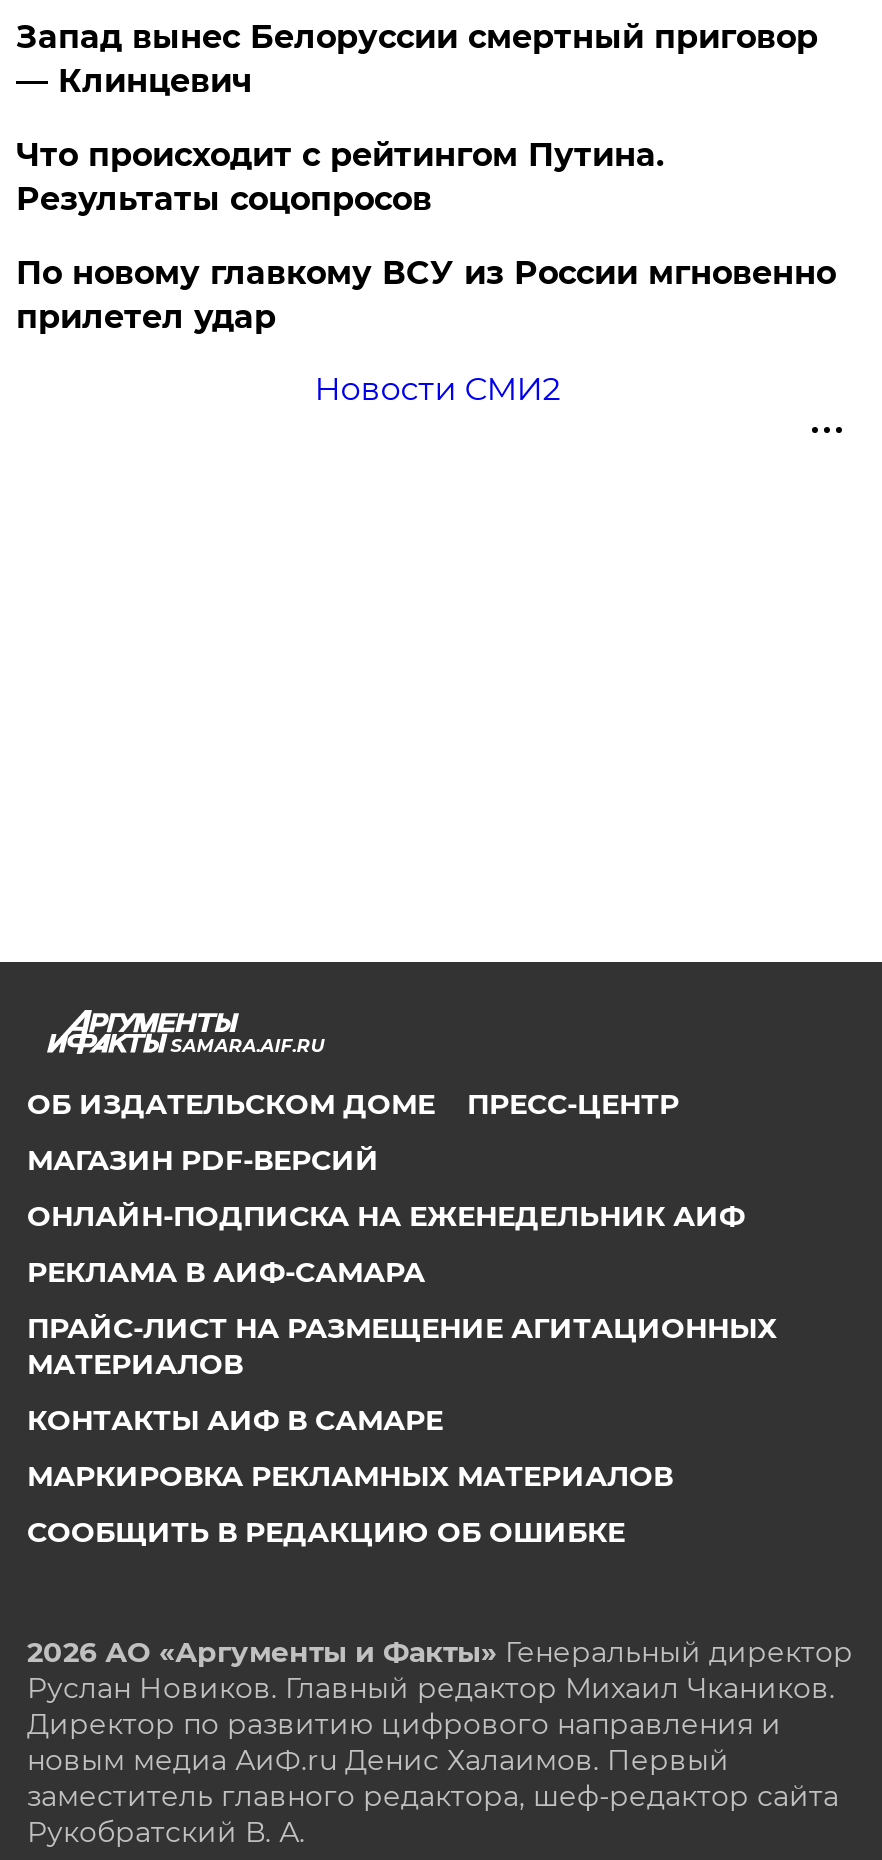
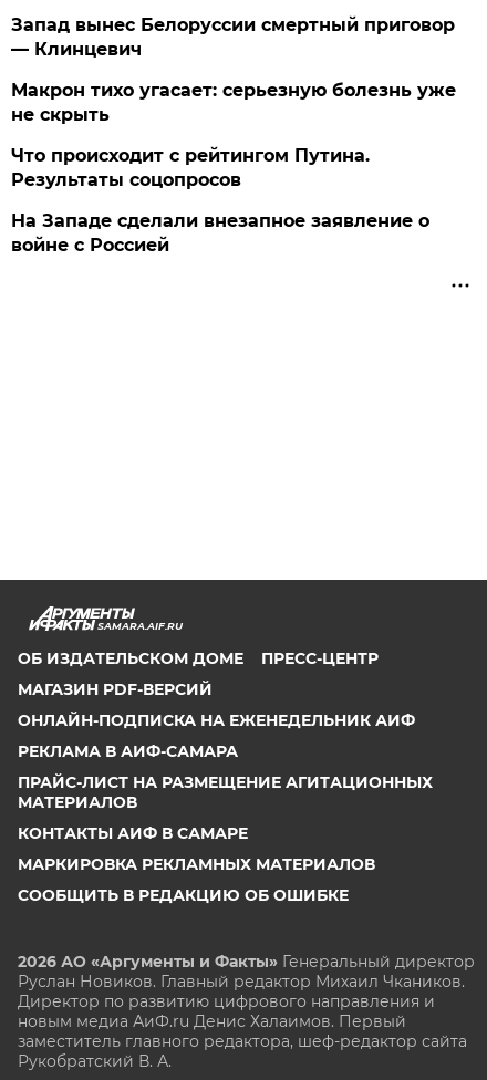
+ Макрон тихо угасает: серьезную болезнь уже
+ не скрыть

moved down: Что происходит с рейтингом Путина. | Результаты соцопросов

- По новому главкому ВСУ из России мгновенно
- прилетел удар
- Новости СМИ2
+ На Западе сделали внезапное заявление о
+ войне с Россией
